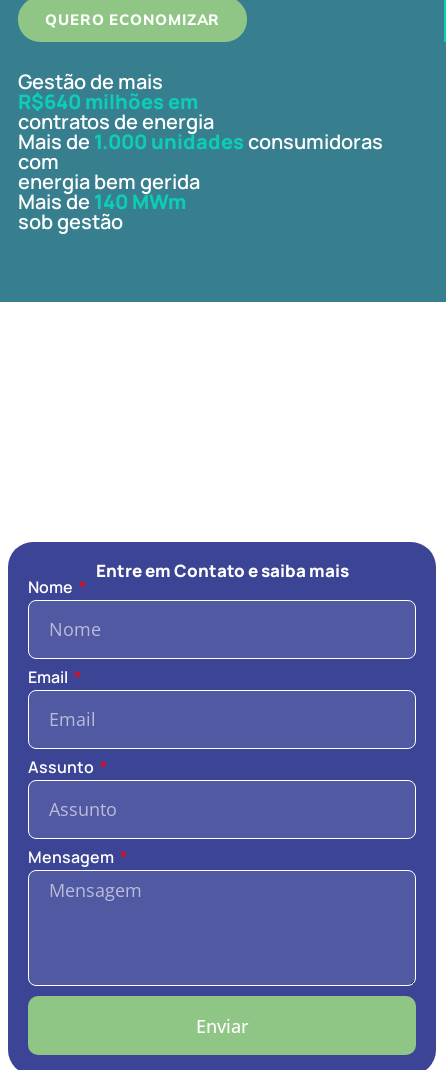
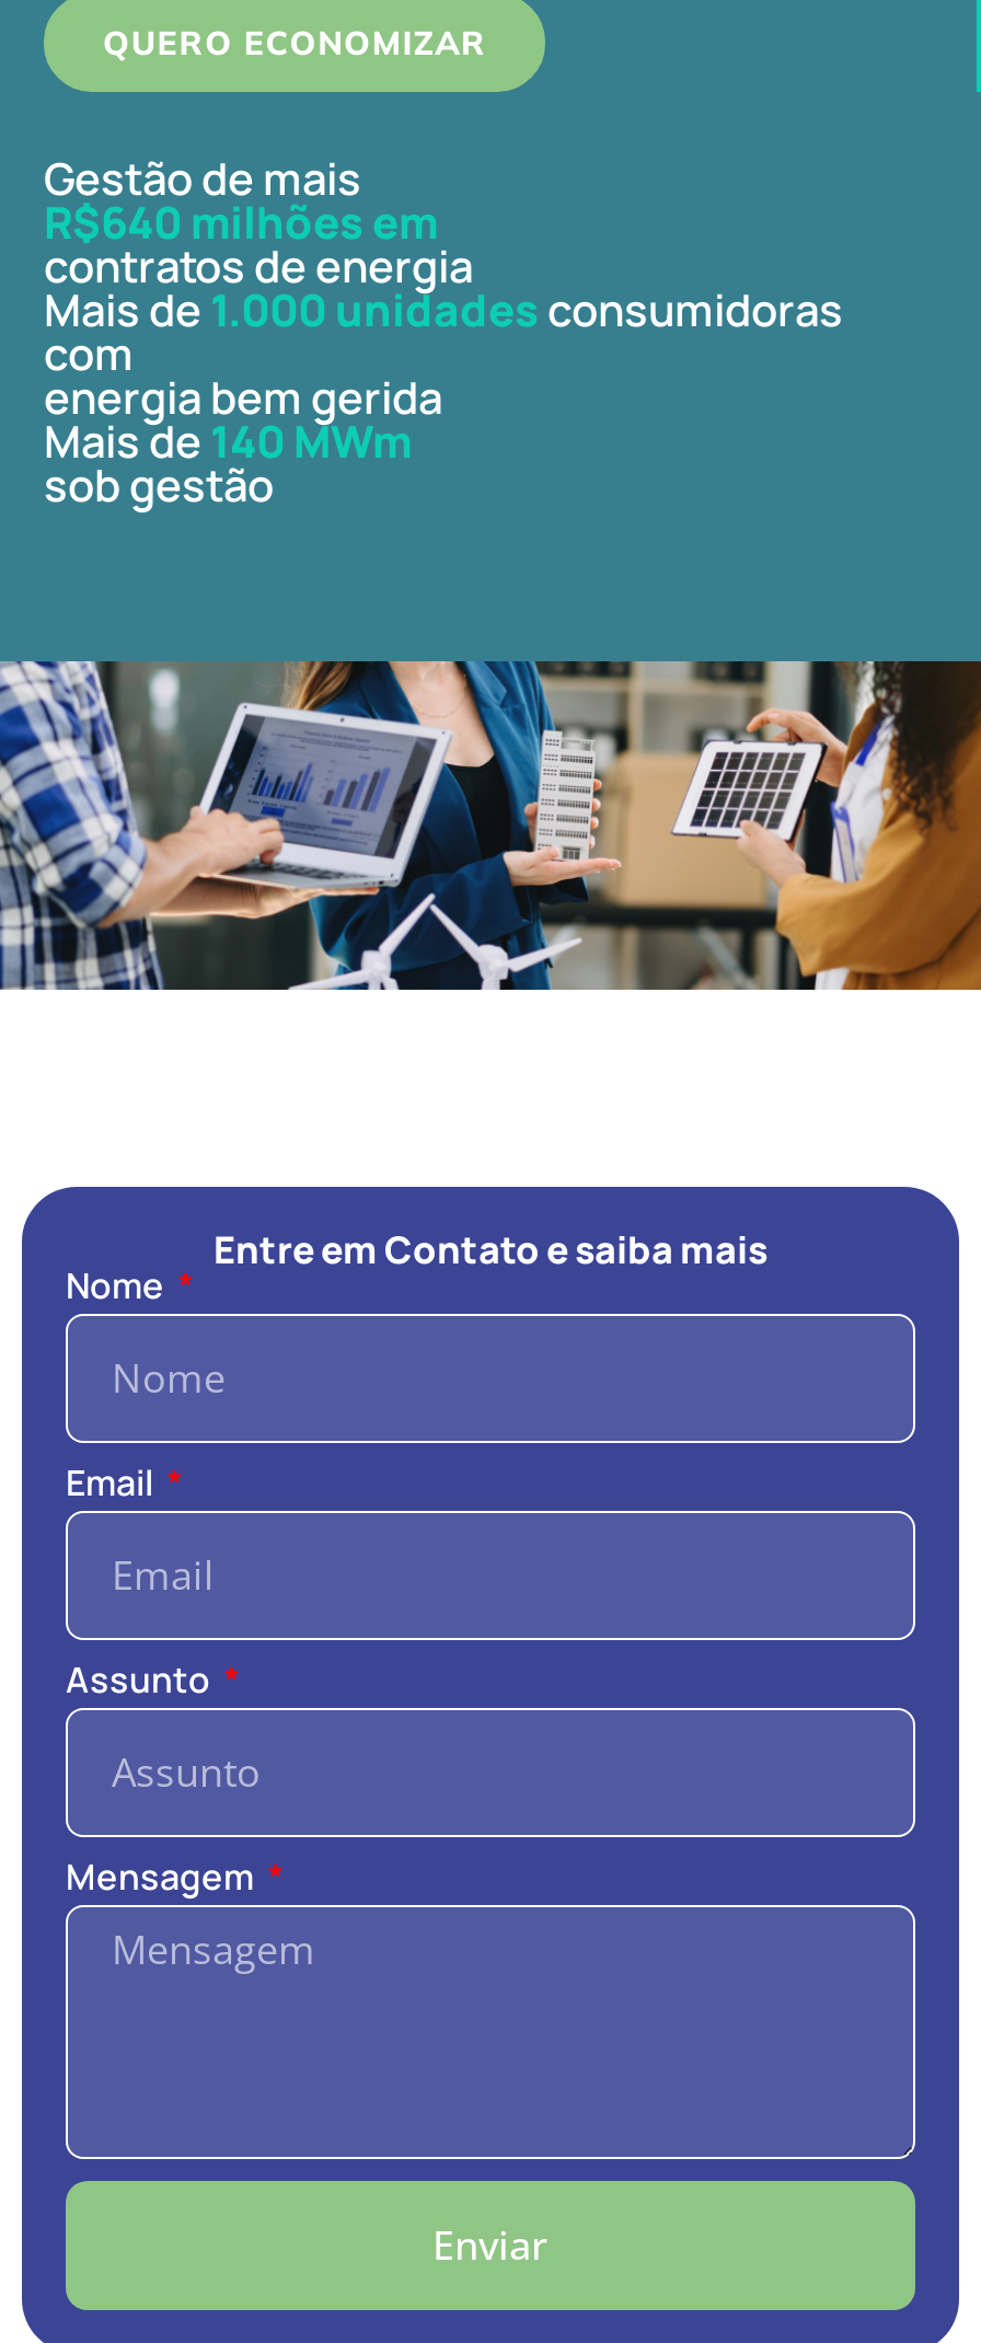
+ [image]
